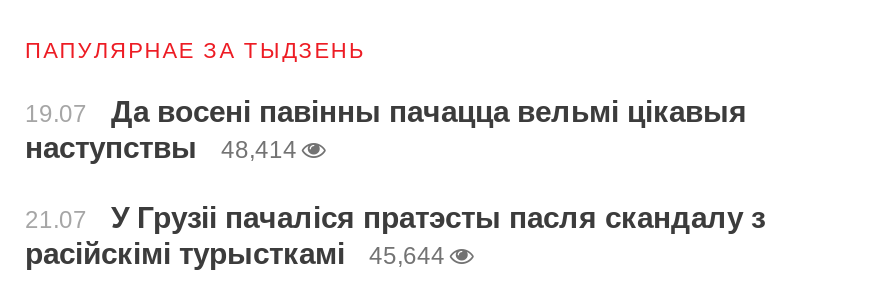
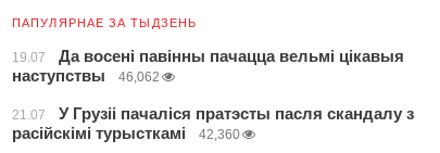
- наступствы 48,414
+ наступствы 46,062

- расійскімі турысткамі 45,644
+ расійскімі турысткамі 42,360
